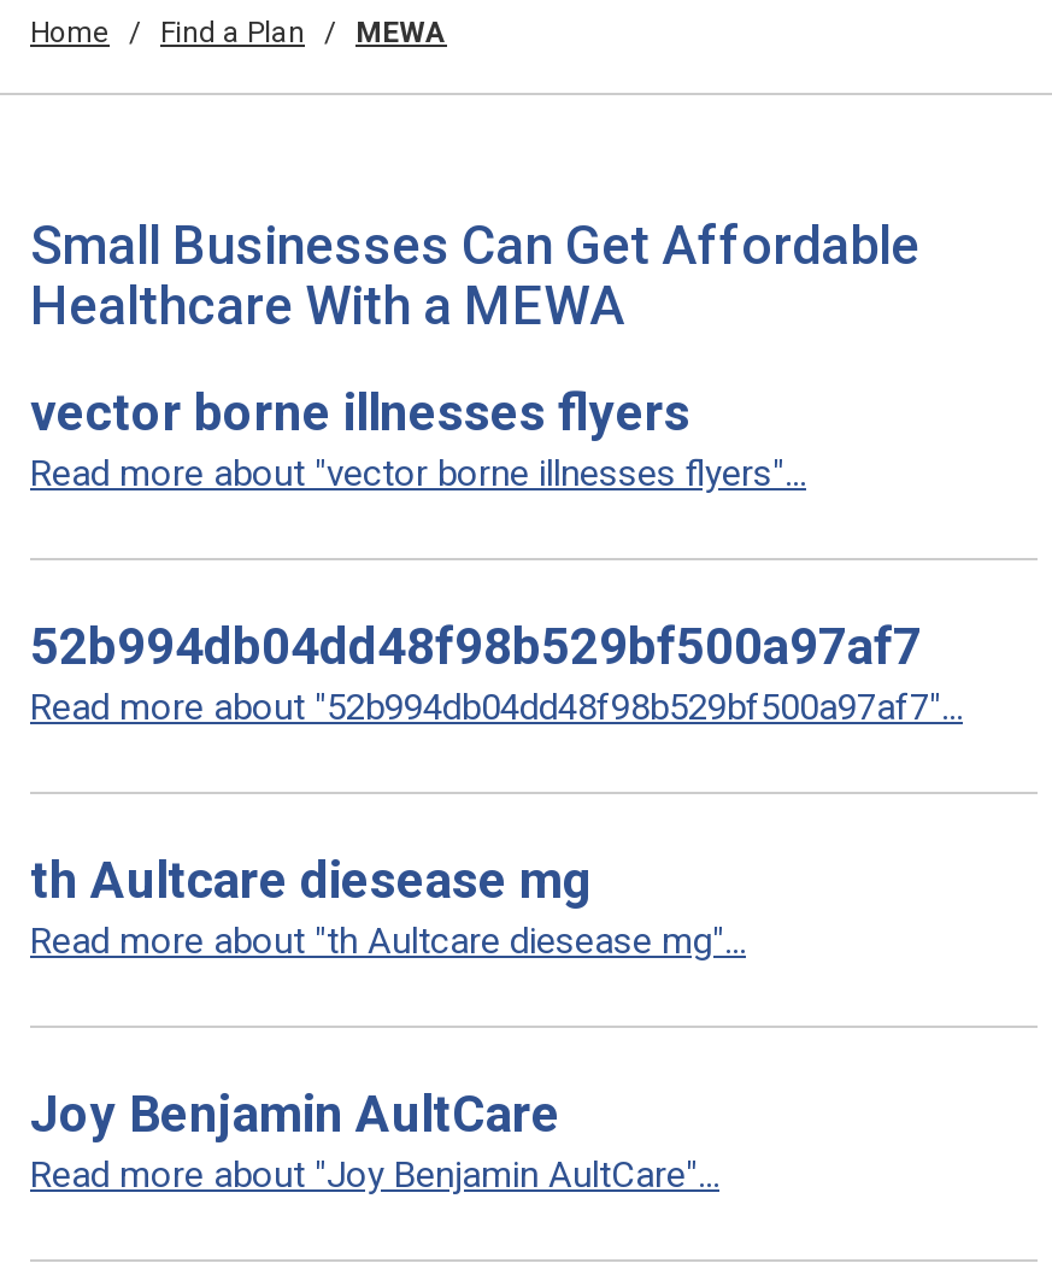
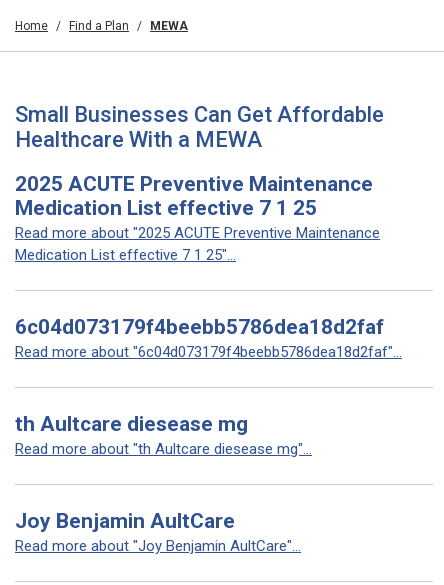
- vector borne illnesses flyers
- Read more about "vector borne illnesses flyers"...
+ 2025 ACUTE Preventive Maintenance
+ Medication List effective 7 1 25
+ Read more about "2025 ACUTE Preventive Maintenance
+ Medication List effective 7 1 25"...

- 52b994db04dd48f98b529bf500a97af7
- Read more about "52b994db04dd48f98b529bf500a97af7"...
+ 6c04d073179f4beebb5786dea18d2faf
+ Read more about "6c04d073179f4beebb5786dea18d2faf"...
